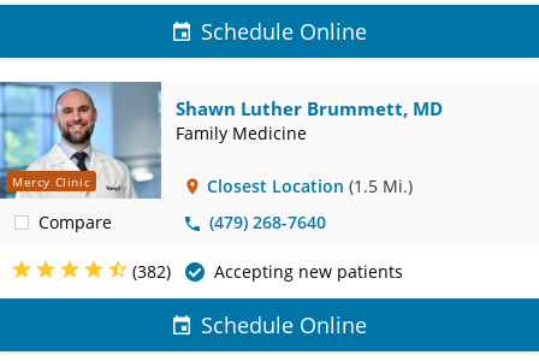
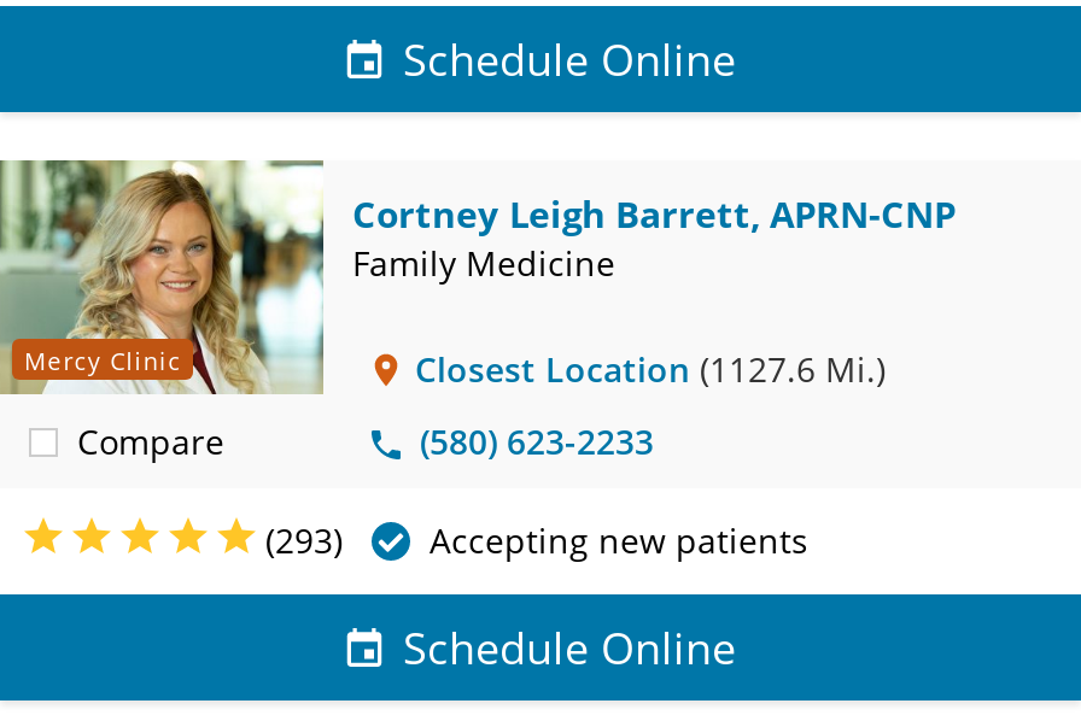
- [image]
- Shawn Luther Brummett, MD
+ [image]
+ Cortney Leigh Barrett, APRN-CNP

- Closest Location (1.5 Mi.)
+ Closest Location (1127.6 Mi.)

- (479) 268-7640
+ (580) 623-2233

- (382) Accepting new patients
+ (293) Accepting new patients
